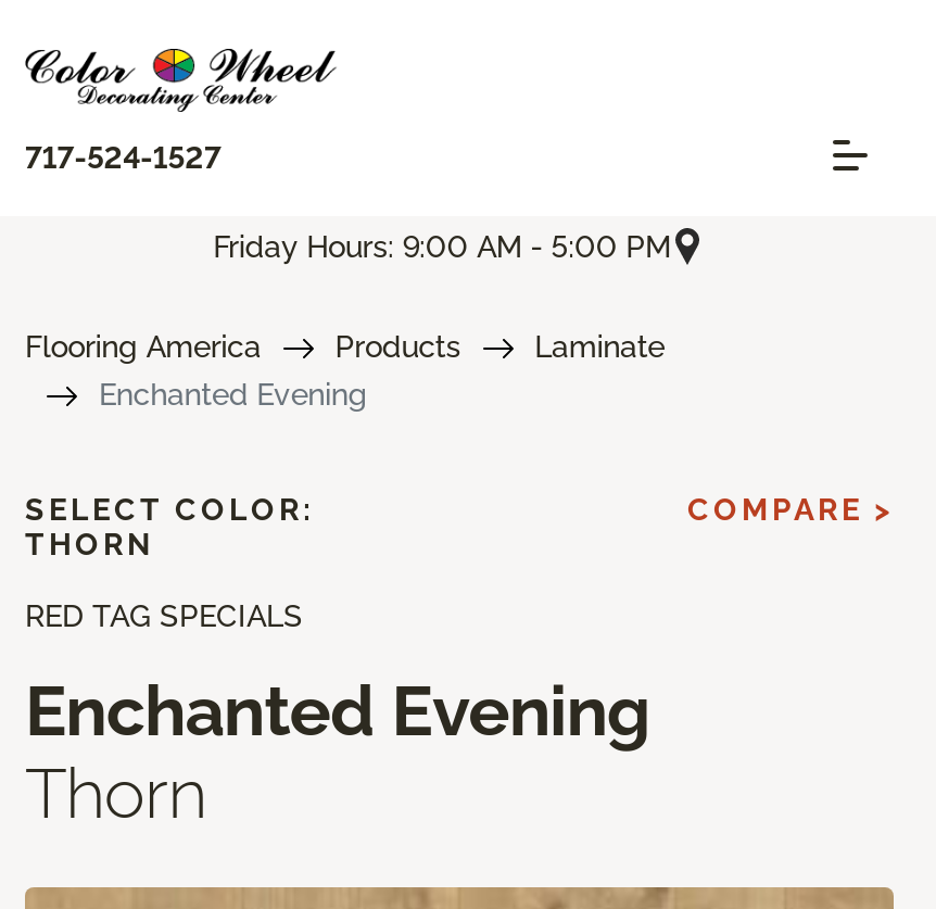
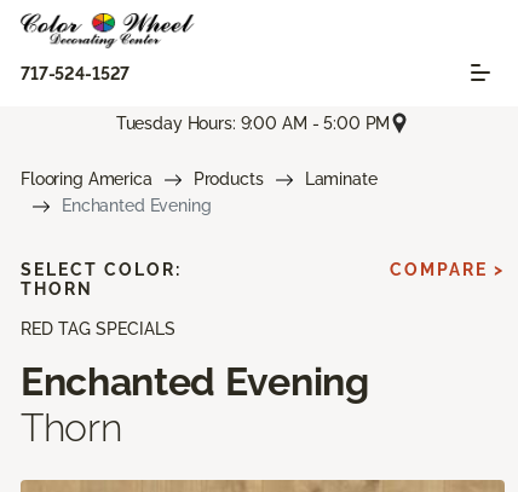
- Friday Hours: 9:00 AM - 5:00 PM
+ Tuesday Hours: 9:00 AM - 5:00 PM
